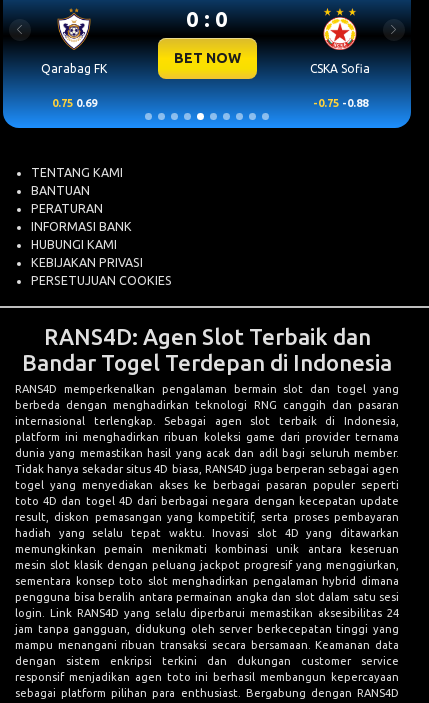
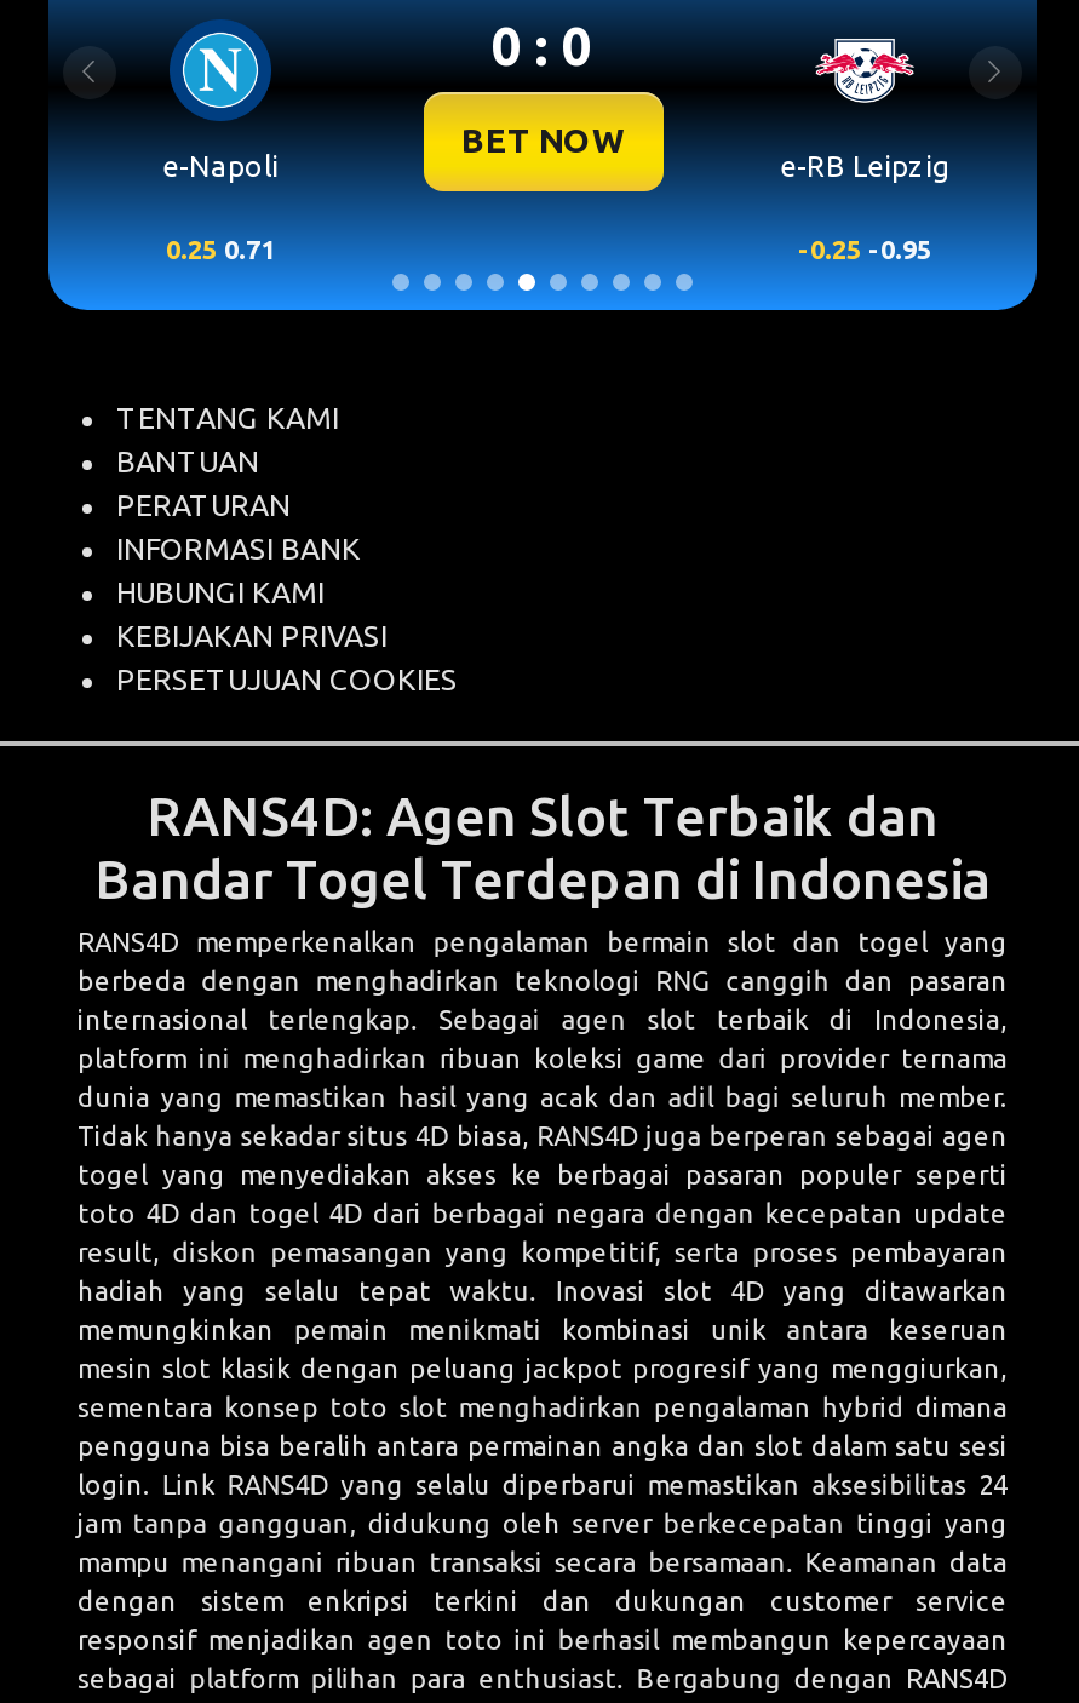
- [image]
- Qarabag FK
+ [image]
+ e-Napoli

- [image]
- CSKA Sofia
+ [image]
+ e-RB Leipzig

- 0.75 0.69
- -0.75 -0.88
+ 0.25 0.71
+ -0.25 -0.95
